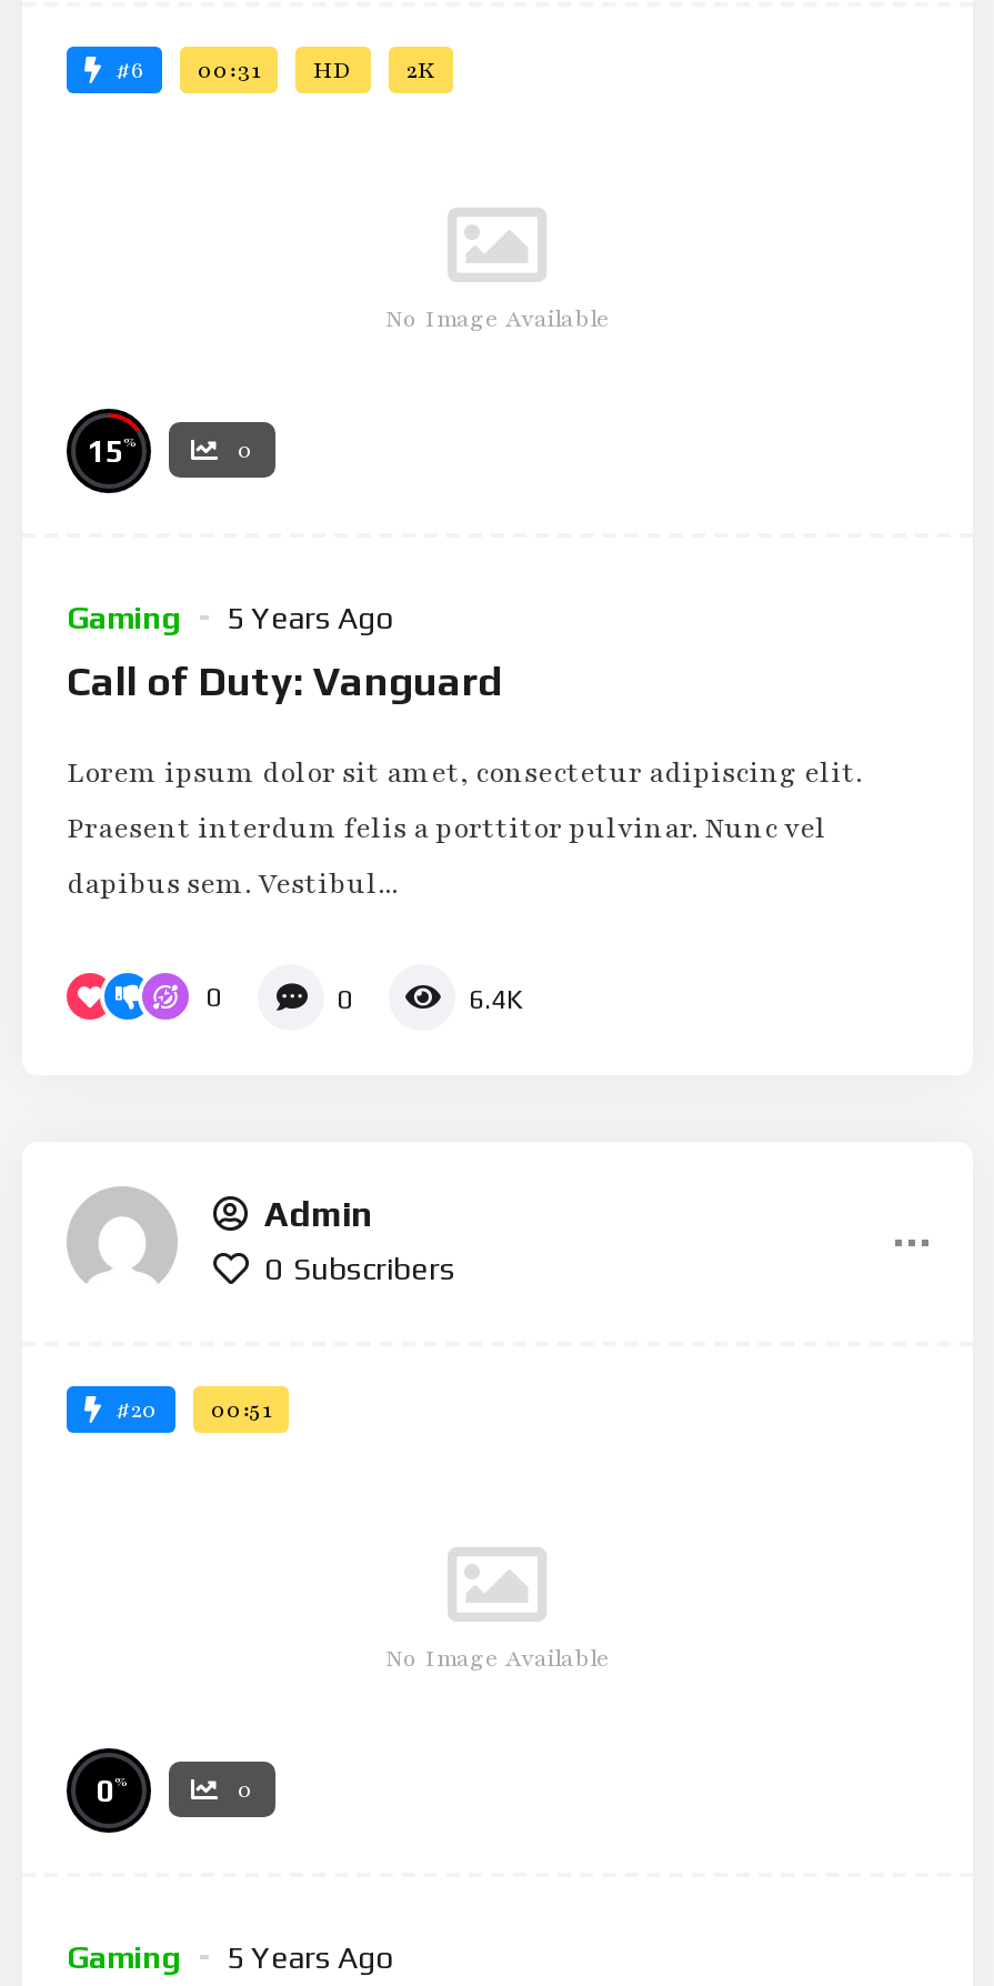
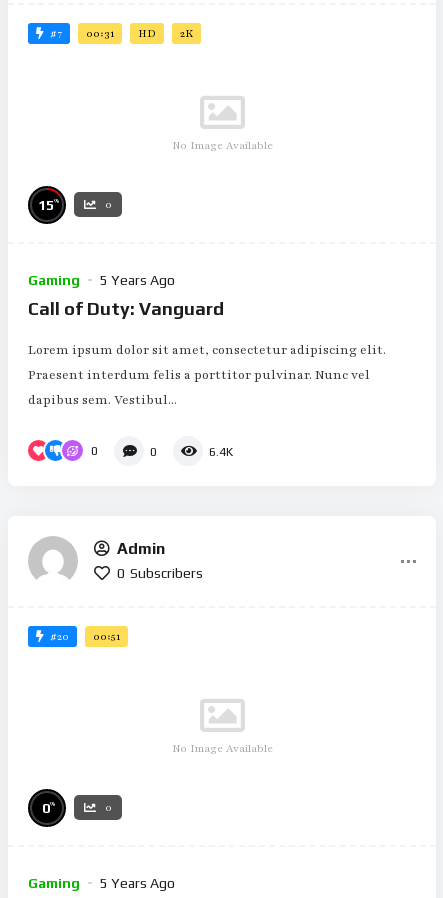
- #6 00:31 HD 2K
+ #7 00:31 HD 2K
